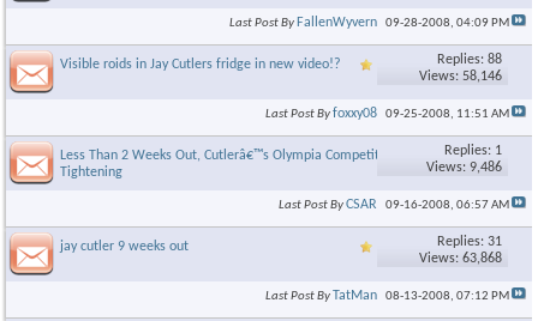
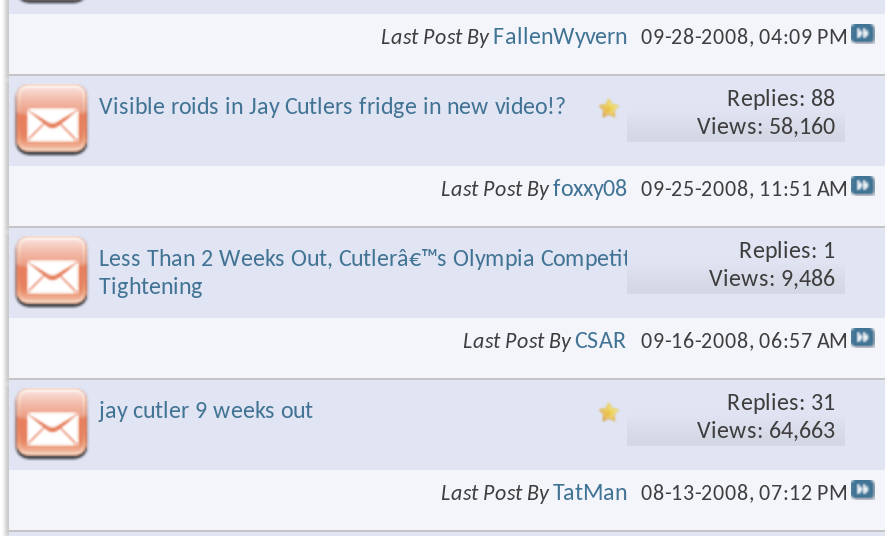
- Views: 58,146
+ Views: 58,160

- Views: 63,868
+ Views: 64,663
